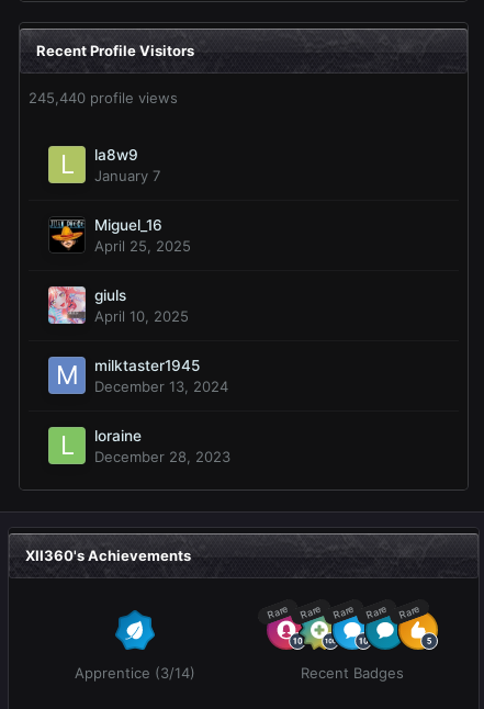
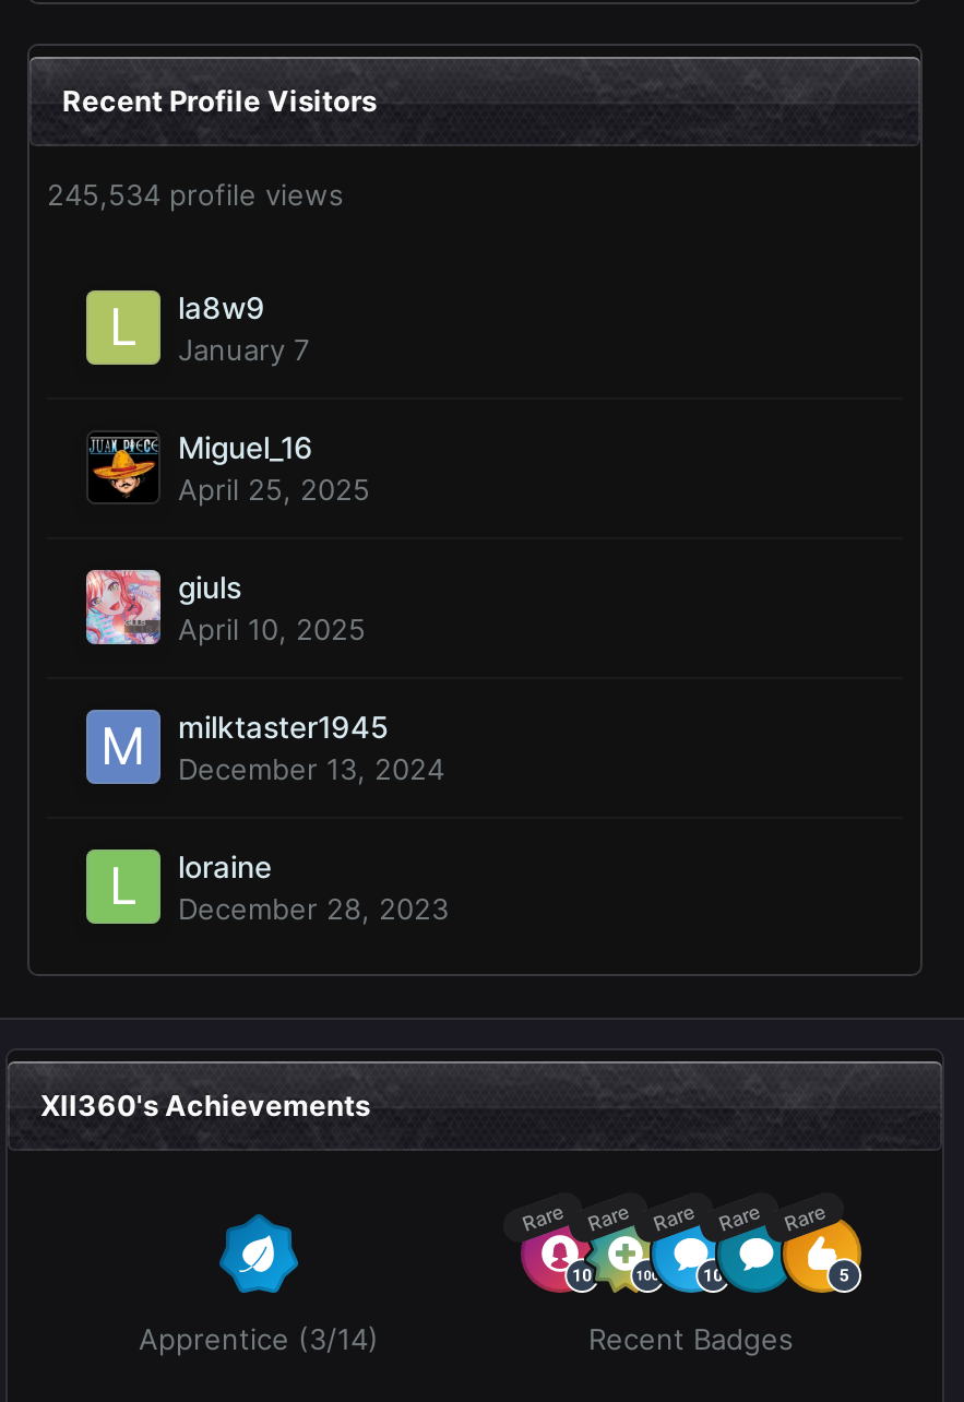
- 245,440 profile views
+ 245,534 profile views
